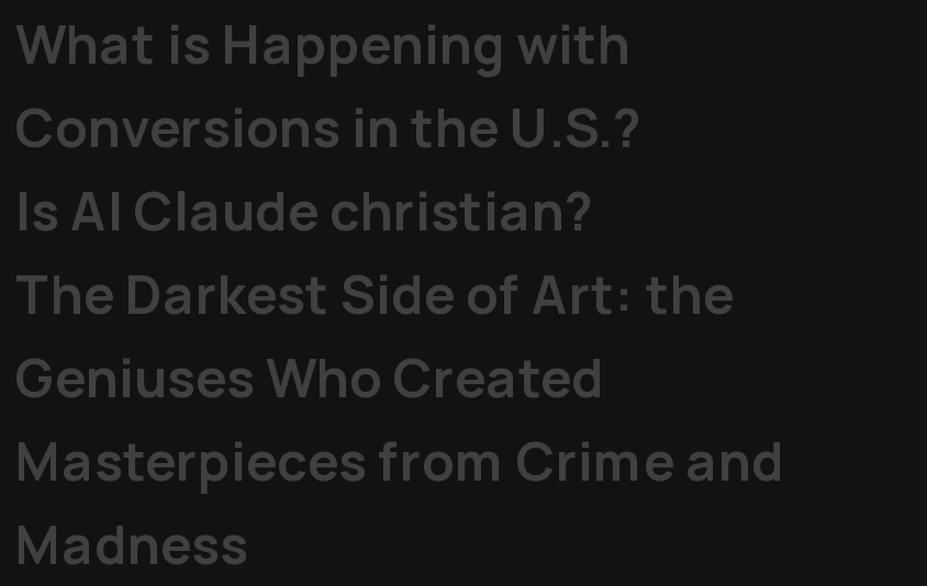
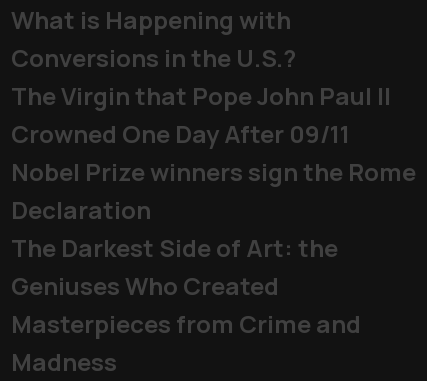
- Is AI Claude christian?
+ The Virgin that Pope John Paul II
+ Crowned One Day After 09/11
+ Nobel Prize winners sign the Rome
+ Declaration
